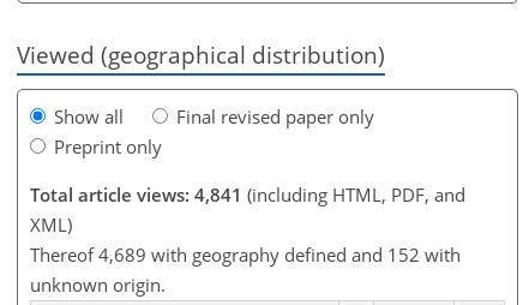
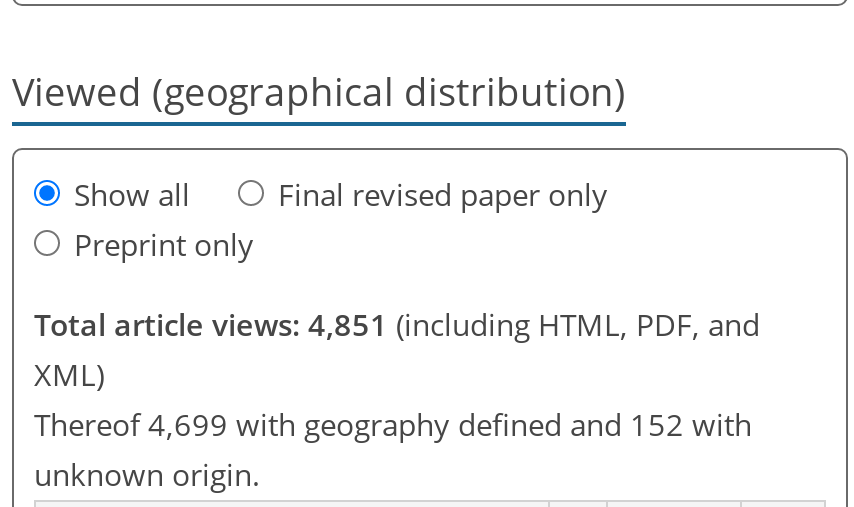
- Total article views: 4,841 (including HTML, PDF, and
+ Total article views: 4,851 (including HTML, PDF, and

- Thereof 4,689 with geography defined and 152 with
+ Thereof 4,699 with geography defined and 152 with
